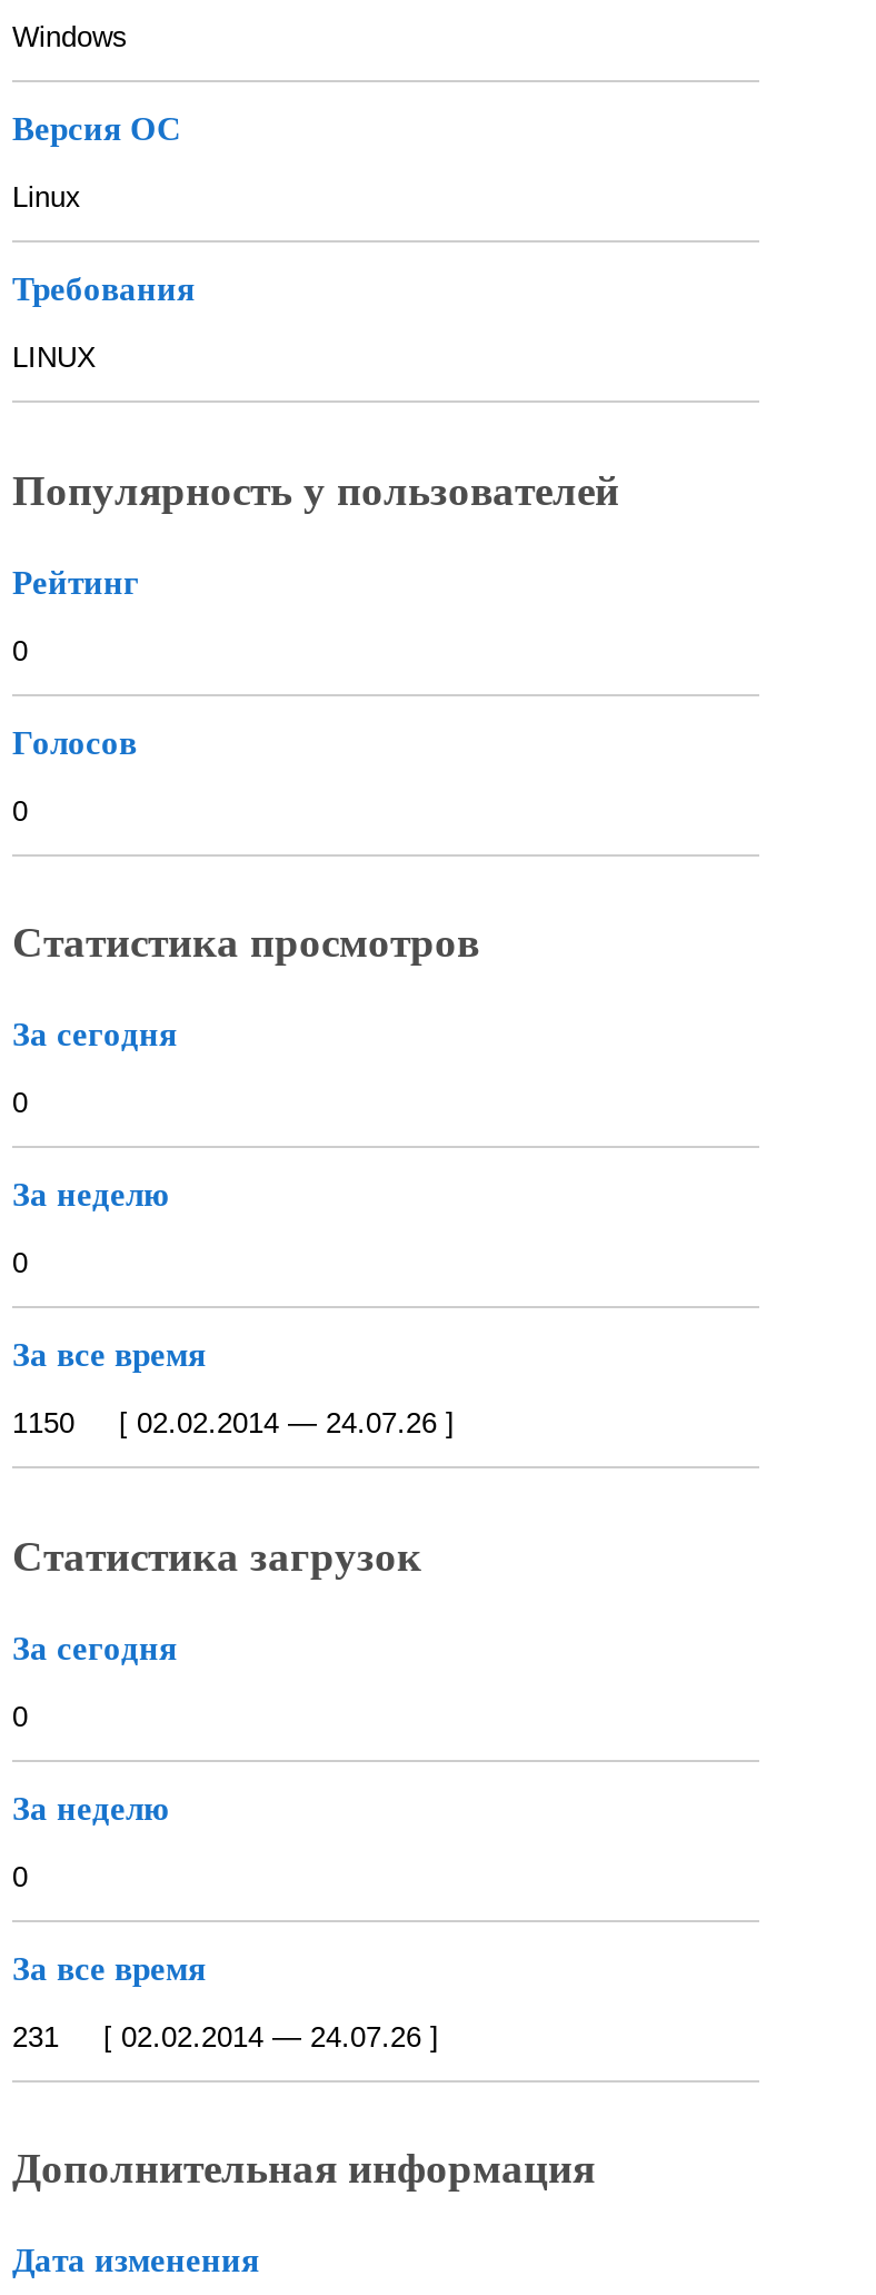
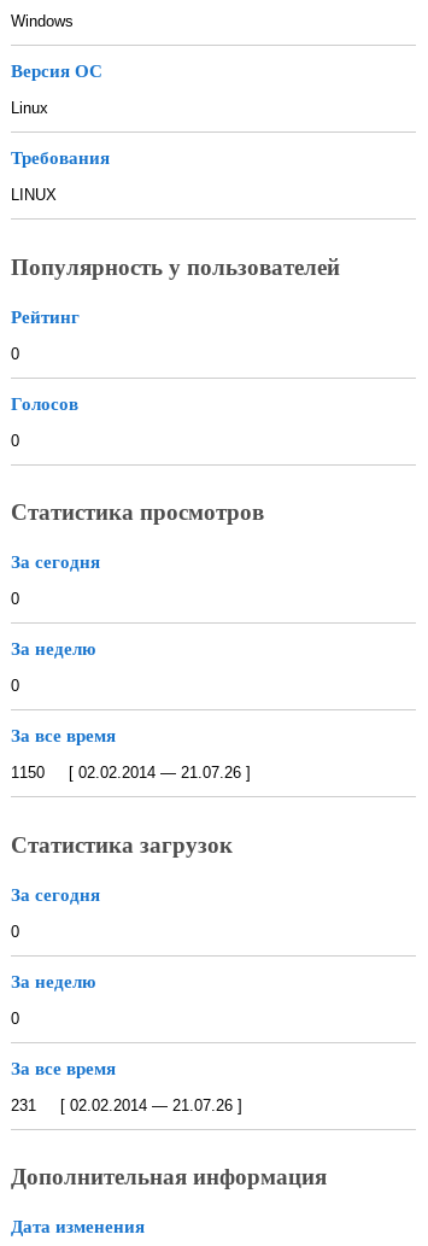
- 1150 [ 02.02.2014 — 24.07.26 ]
+ 1150 [ 02.02.2014 — 21.07.26 ]

- 231 [ 02.02.2014 — 24.07.26 ]
+ 231 [ 02.02.2014 — 21.07.26 ]
